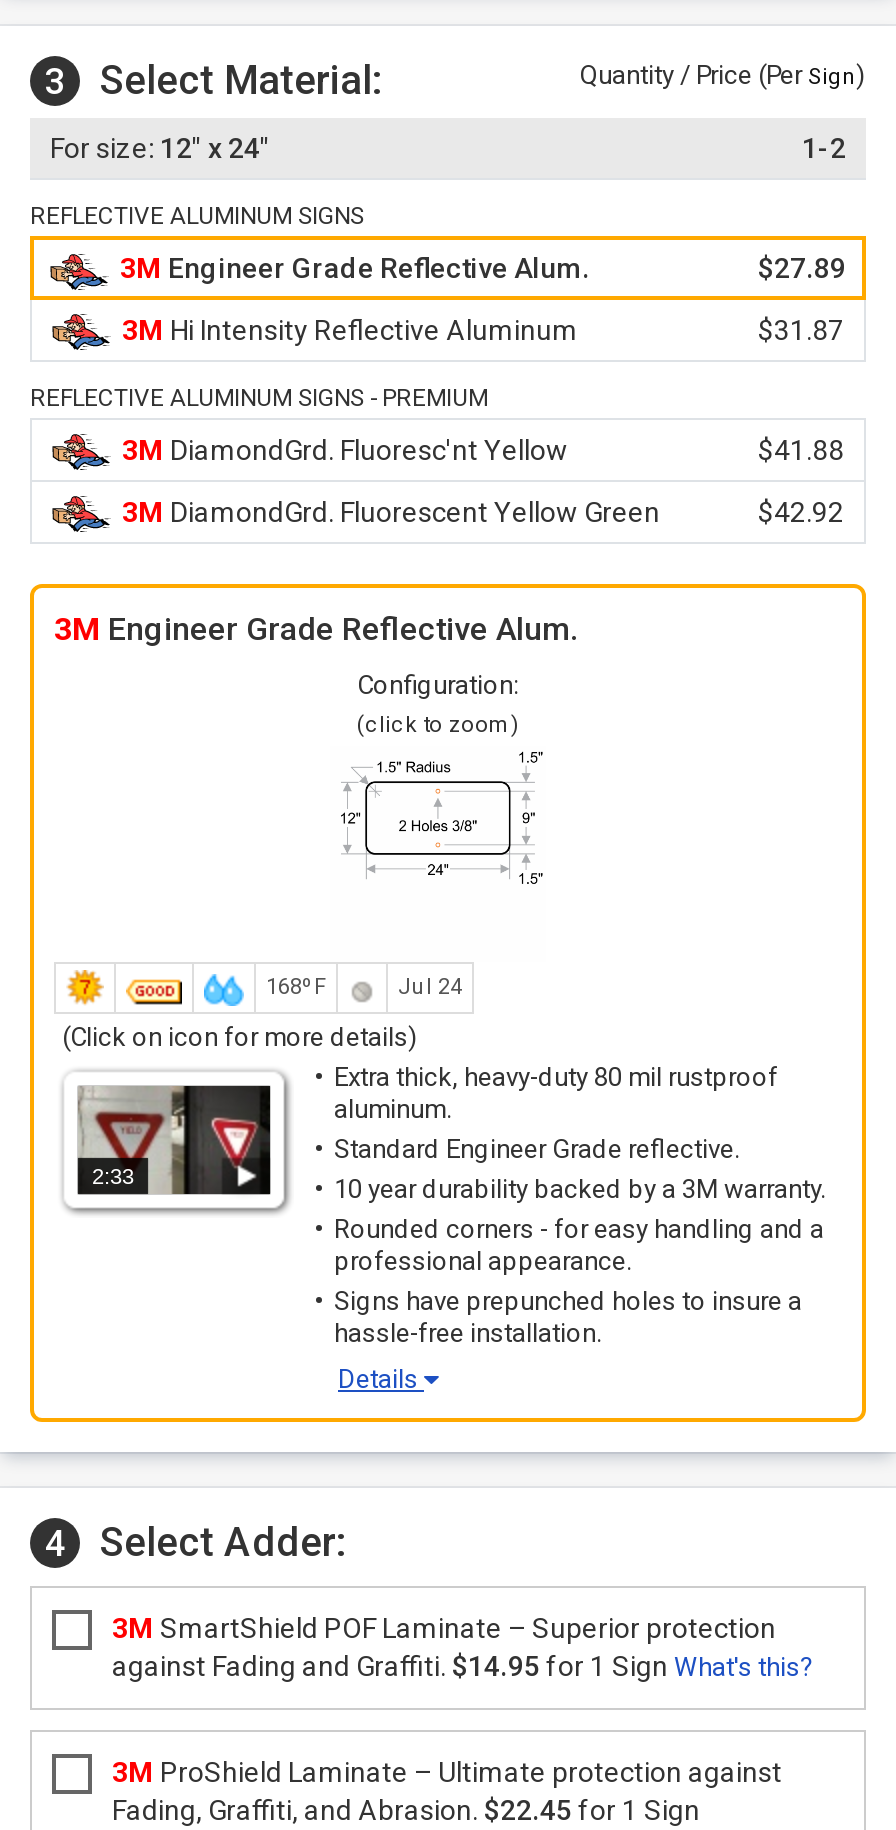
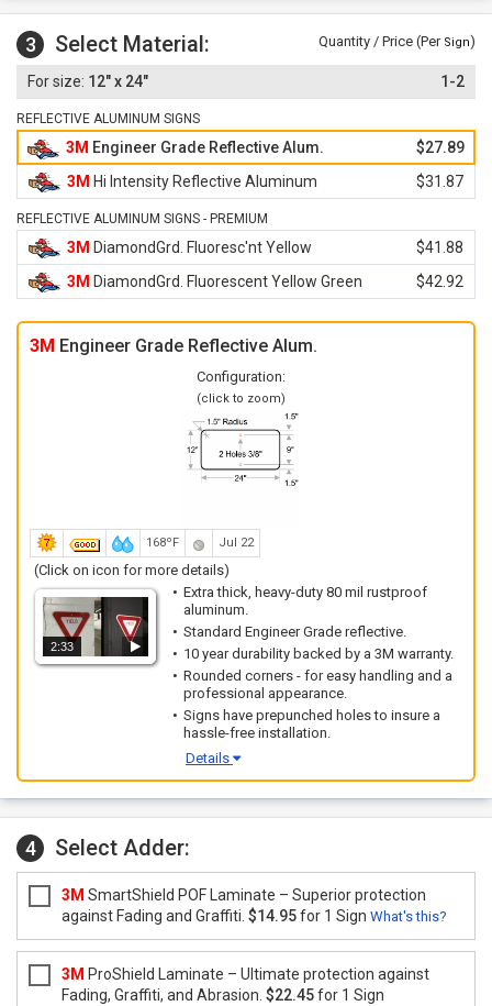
- Jul 24
+ Jul 22
